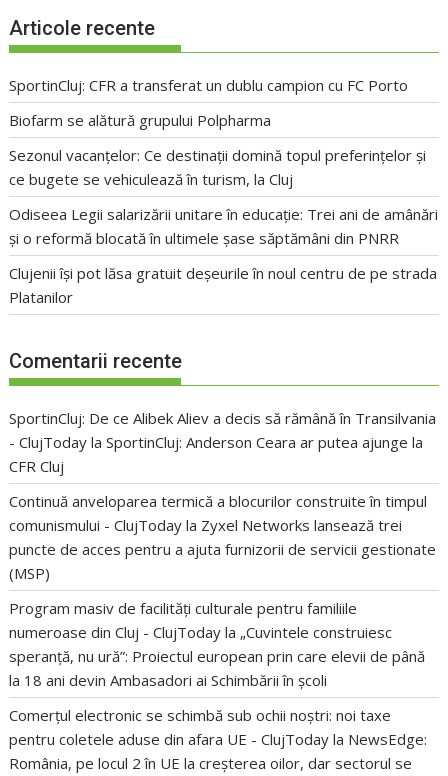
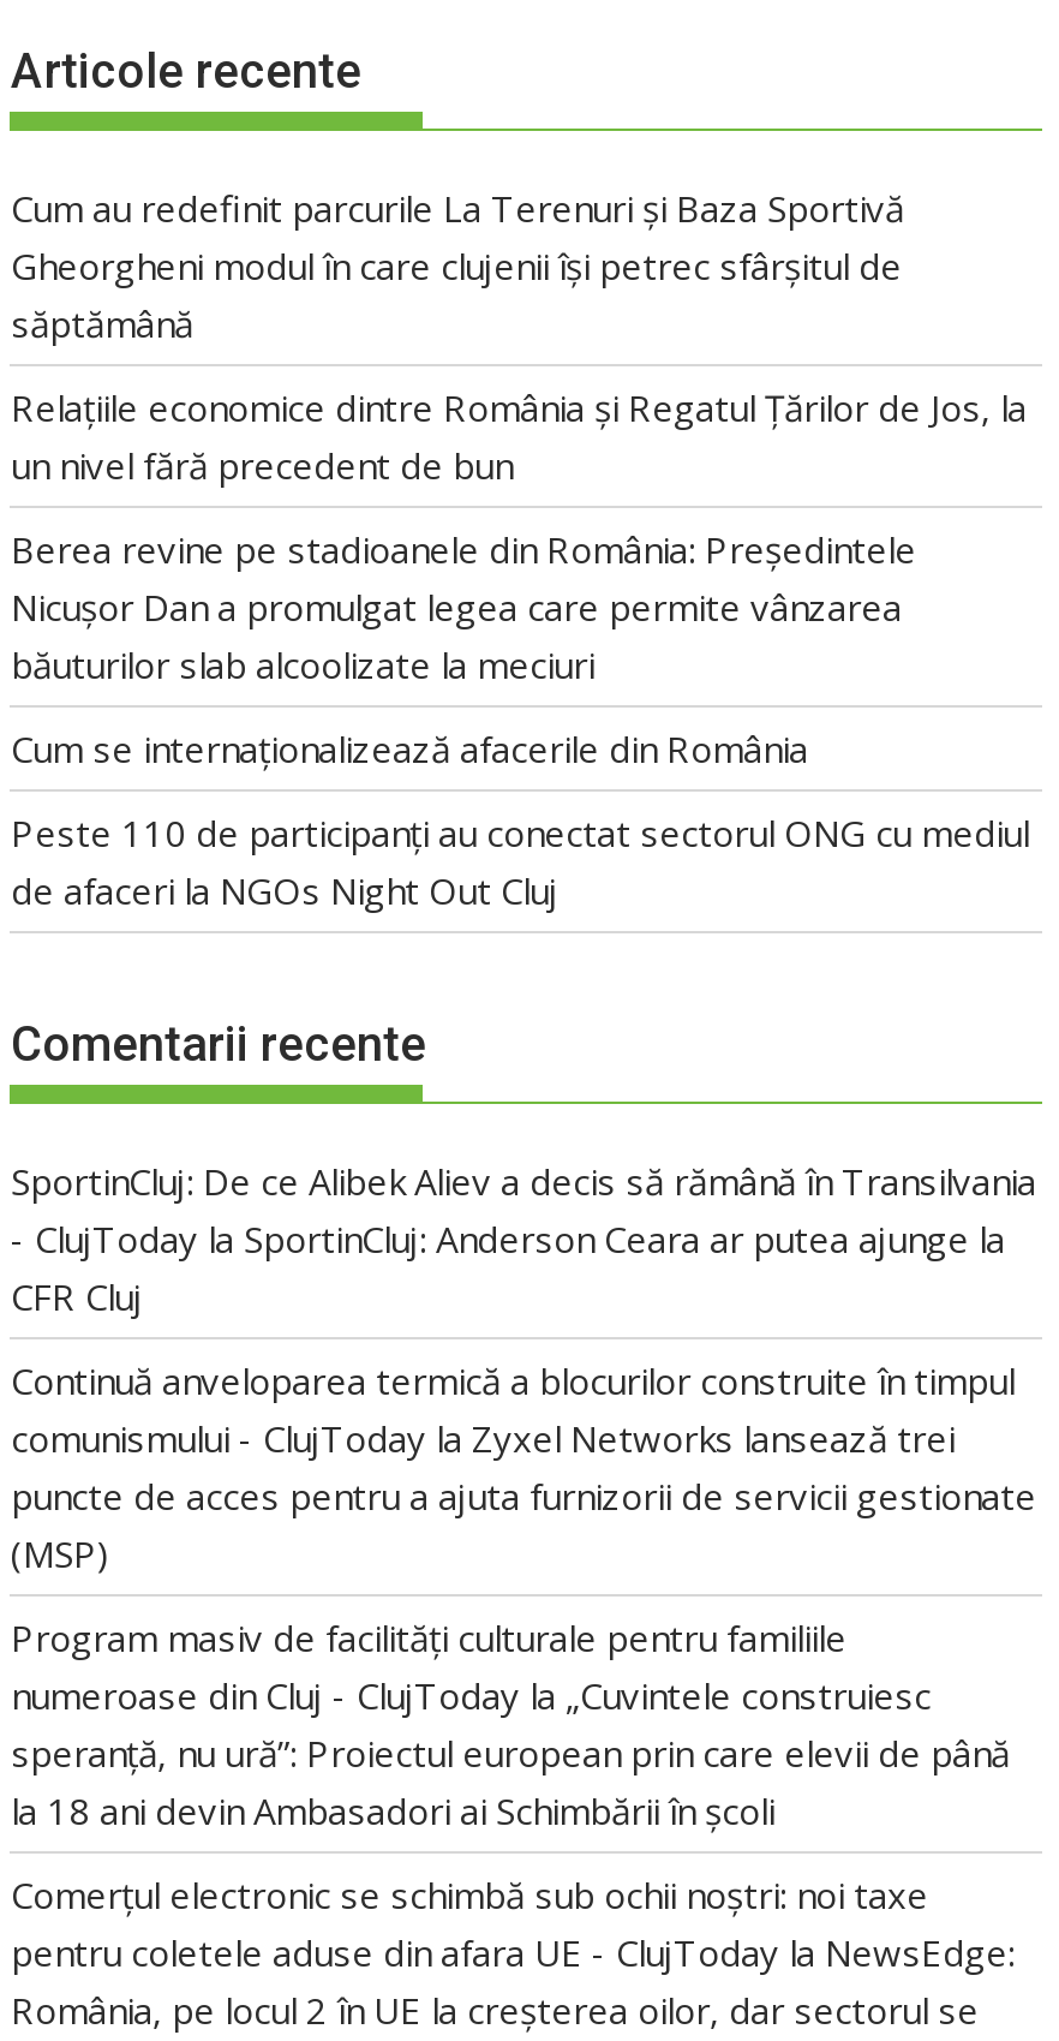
- SportinCluj: CFR a transferat un dublu campion cu FC Porto
+ Cum au redefinit parcurile La Terenuri și Baza Sportivă
+ Gheorgheni modul în care clujenii își petrec sfârșitul de
+ săptămână

- Biofarm se alătură grupului Polpharma
+ Relațiile economice dintre România și Regatul Țărilor de Jos, la
+ un nivel fără precedent de bun

- Sezonul vacanțelor: Ce destinații domină topul preferințelor și
- ce bugete se vehiculează în turism, la Cluj
+ Berea revine pe stadioanele din România: Președintele
+ Nicușor Dan a promulgat legea care permite vânzarea
+ băuturilor slab alcoolizate la meciuri

- Odiseea Legii salarizării unitare în educație: Trei ani de amânări
- și o reformă blocată în ultimele șase săptămâni din PNRR
+ Cum se internaționalizează afacerile din România

- Clujenii își pot lăsa gratuit deșeurile în noul centru de pe strada
- Platanilor
+ Peste 110 de participanți au conectat sectorul ONG cu mediul
+ de afaceri la NGOs Night Out Cluj
